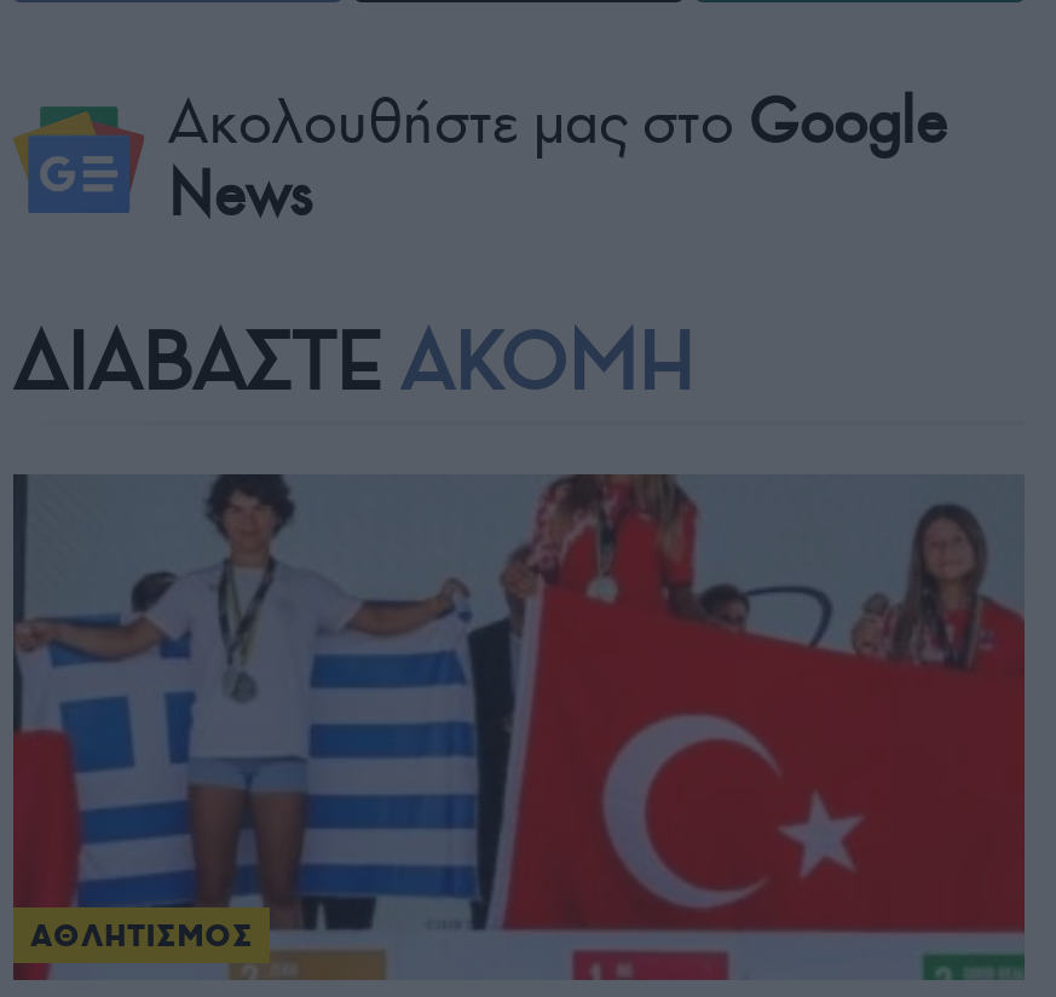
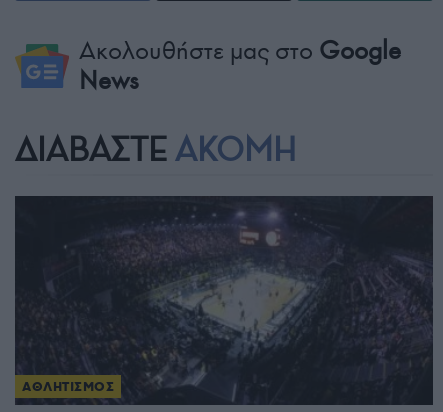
- [image]
+ [image]
